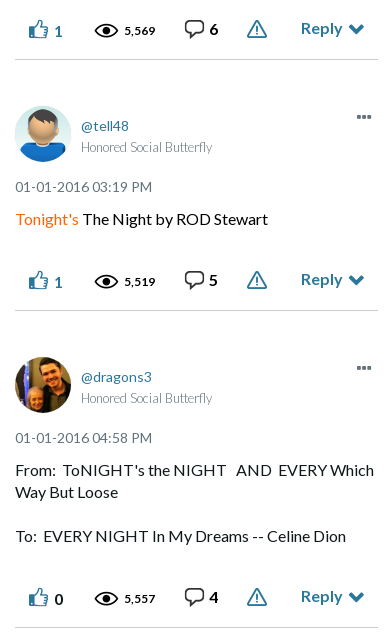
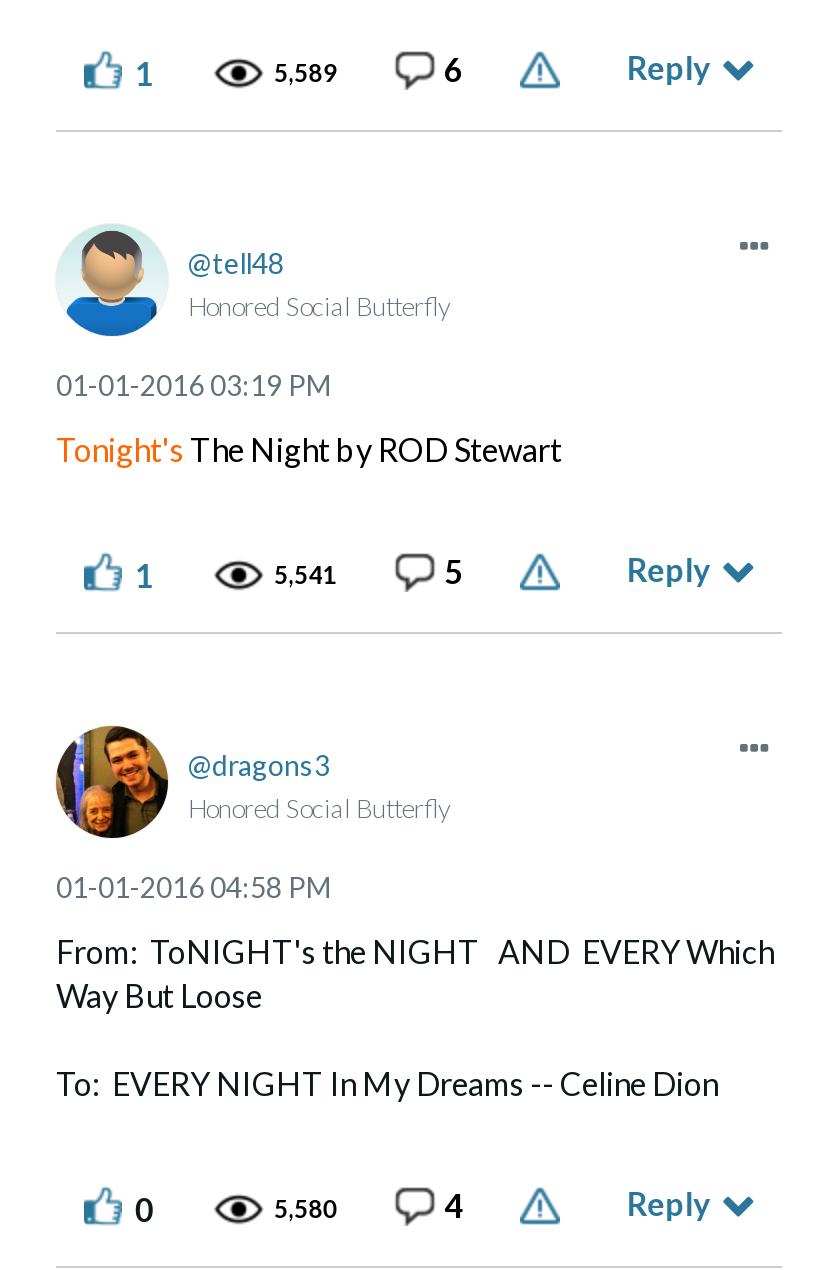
- 5,569
+ 5,589

- 5,519
+ 5,541

- 5,557
+ 5,580
